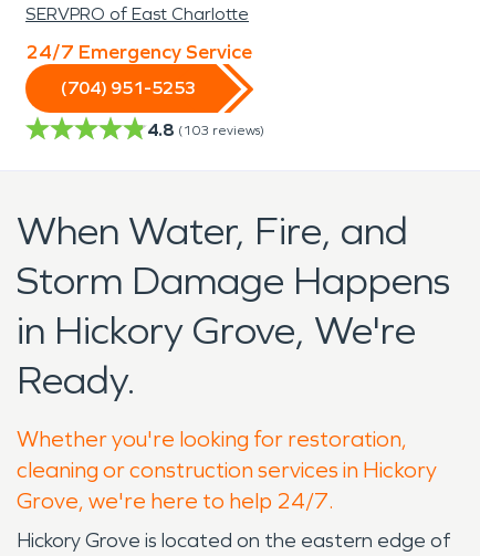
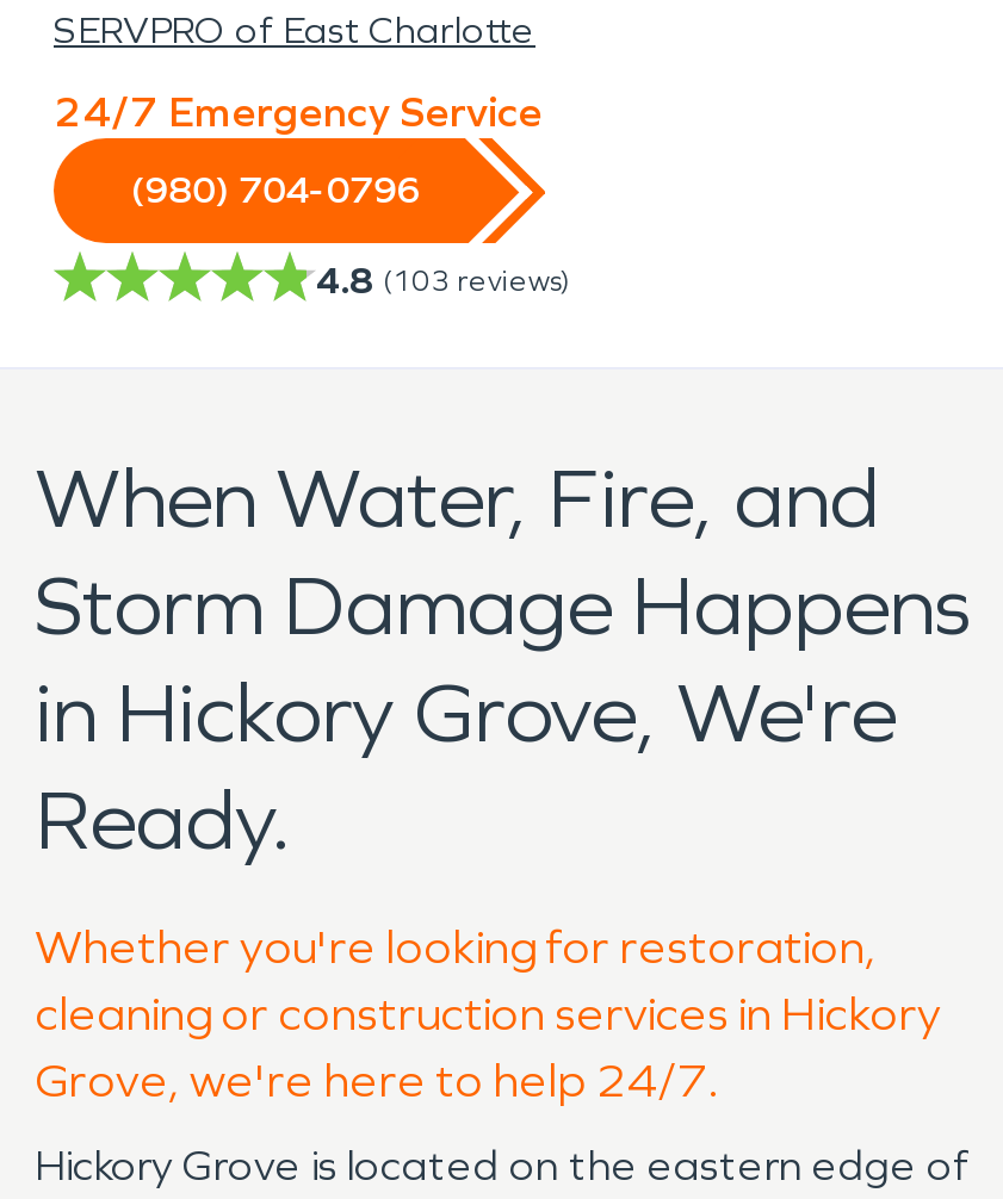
- (704) 951-5253
+ (980) 704-0796
